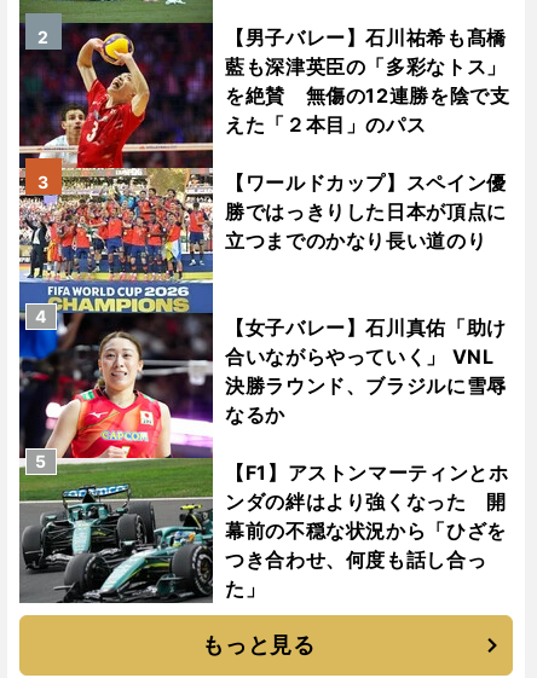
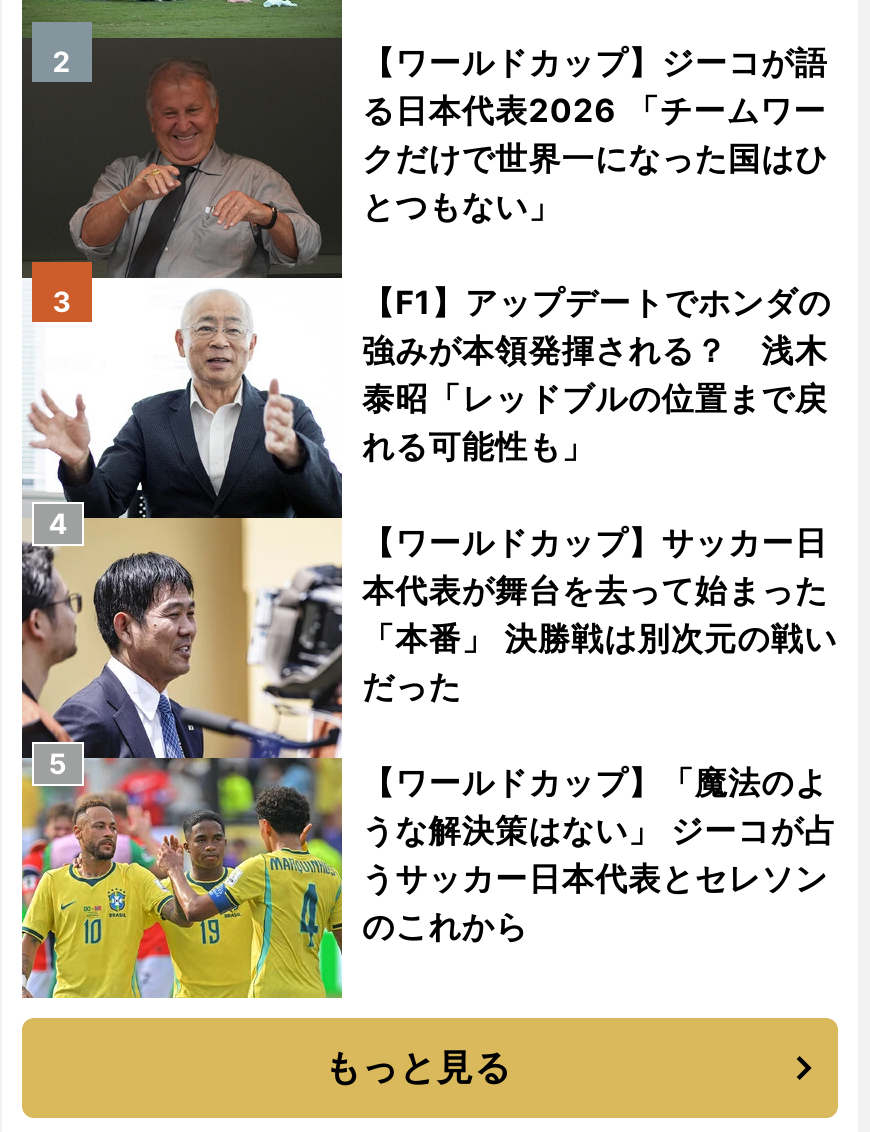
- [image]
- 【男子バレー】石川祐希も髙橋
- 藍も深津英臣の「多彩なトス」
- を絶賛 無傷の12連勝を陰で支
- えた「２本目」のパス
+ [image]
+ 【ワールドカップ】ジーコが語
+ る日本代表2026 「チームワー
+ クだけで世界一になった国はひ
+ とつもない」

- 【ワールドカップ】スペイン優
- 勝ではっきりした日本が頂点に
- 立つまでのかなり長い道のり
+ 【F1】アップデートでホンダの
+ 強みが本領発揮される？ 浅木
+ 泰昭「レッドブルの位置まで戻
+ れる可能性も」

- 【女子バレー】石川真佑「助け
- 合いながらやっていく」 VNL
- 決勝ラウンド、ブラジルに雪辱
- なるか
+ 【ワールドカップ】サッカー日
+ 本代表が舞台を去って始まった
+ 「本番」 決勝戦は別次元の戦い
+ だった

- 【F1】アストンマーティンとホ
- ンダの絆はより強くなった 開
- 幕前の不穏な状況から「ひざを
- つき合わせ、何度も話し合っ
- た」
+ 【ワールドカップ】「魔法のよ
+ うな解決策はない」 ジーコが占
+ うサッカー日本代表とセレソン
+ のこれから
